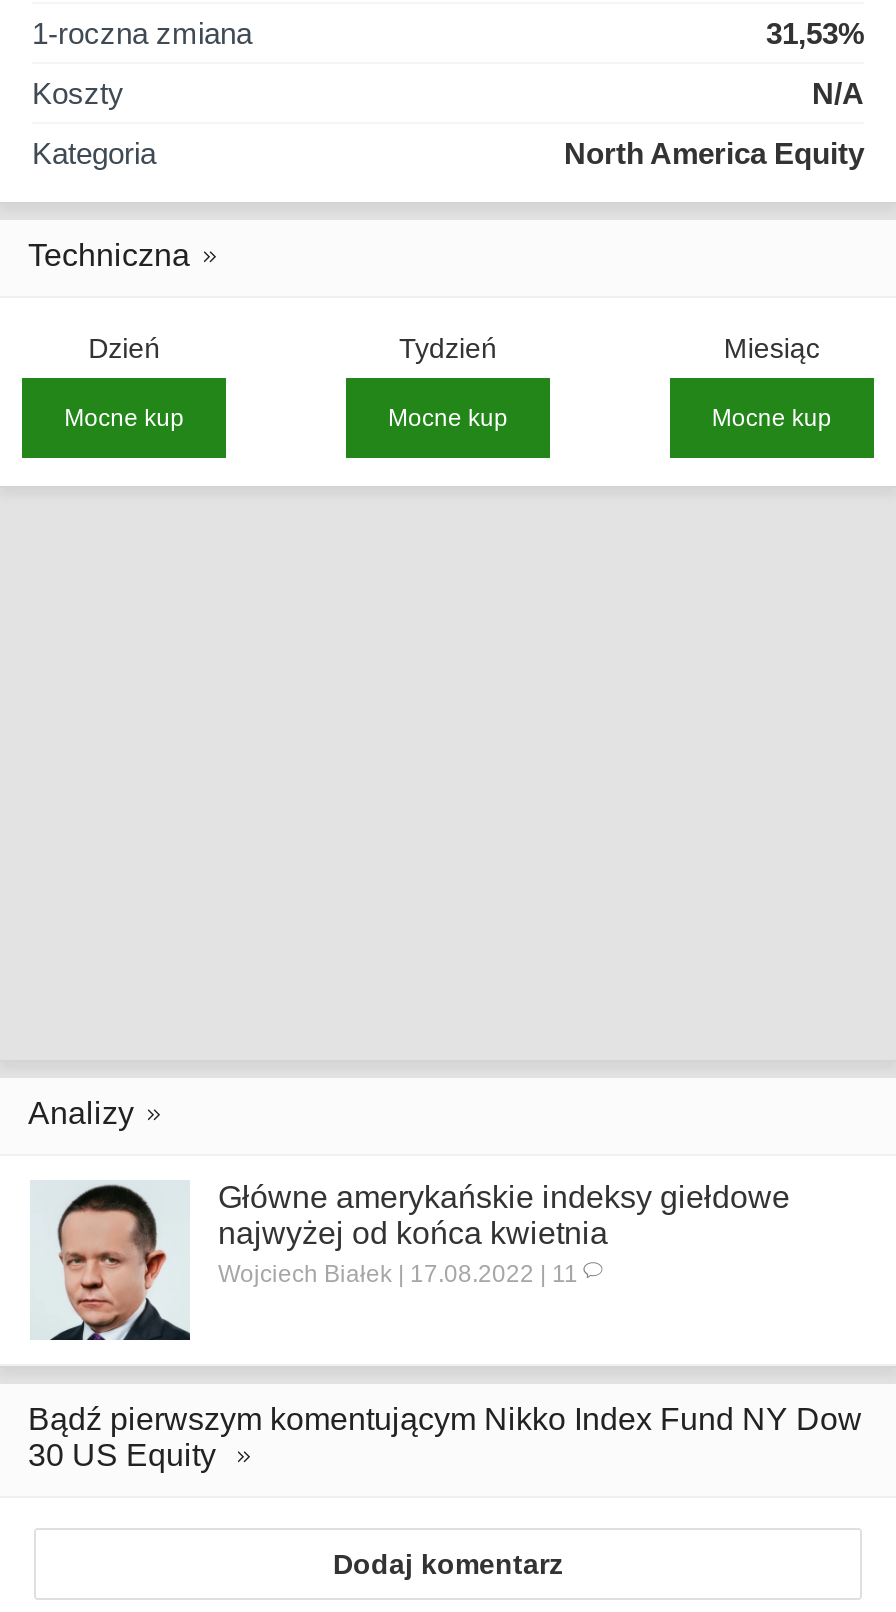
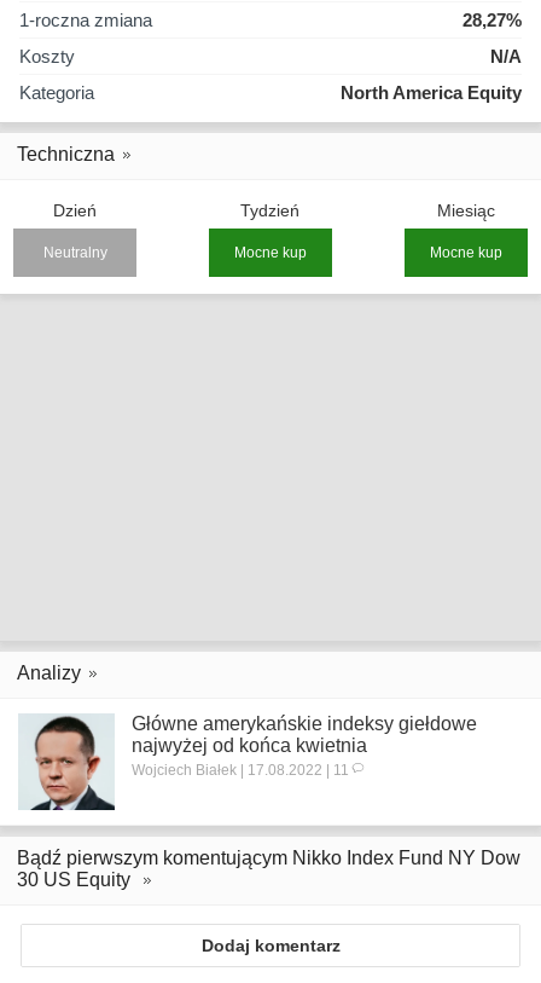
- 31,53%
+ 28,27%

- Mocne kup
+ Neutralny
